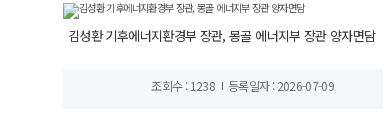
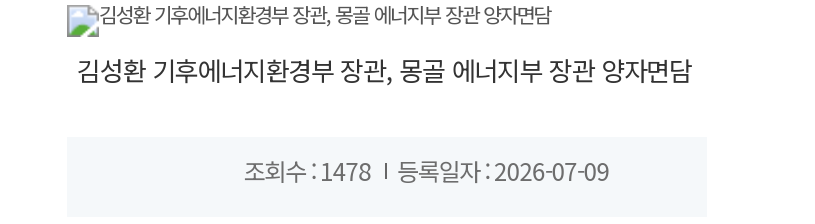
- 조회수 : 1238 등록일자 : 2026-07-09
+ 조회수 : 1478 등록일자 : 2026-07-09
